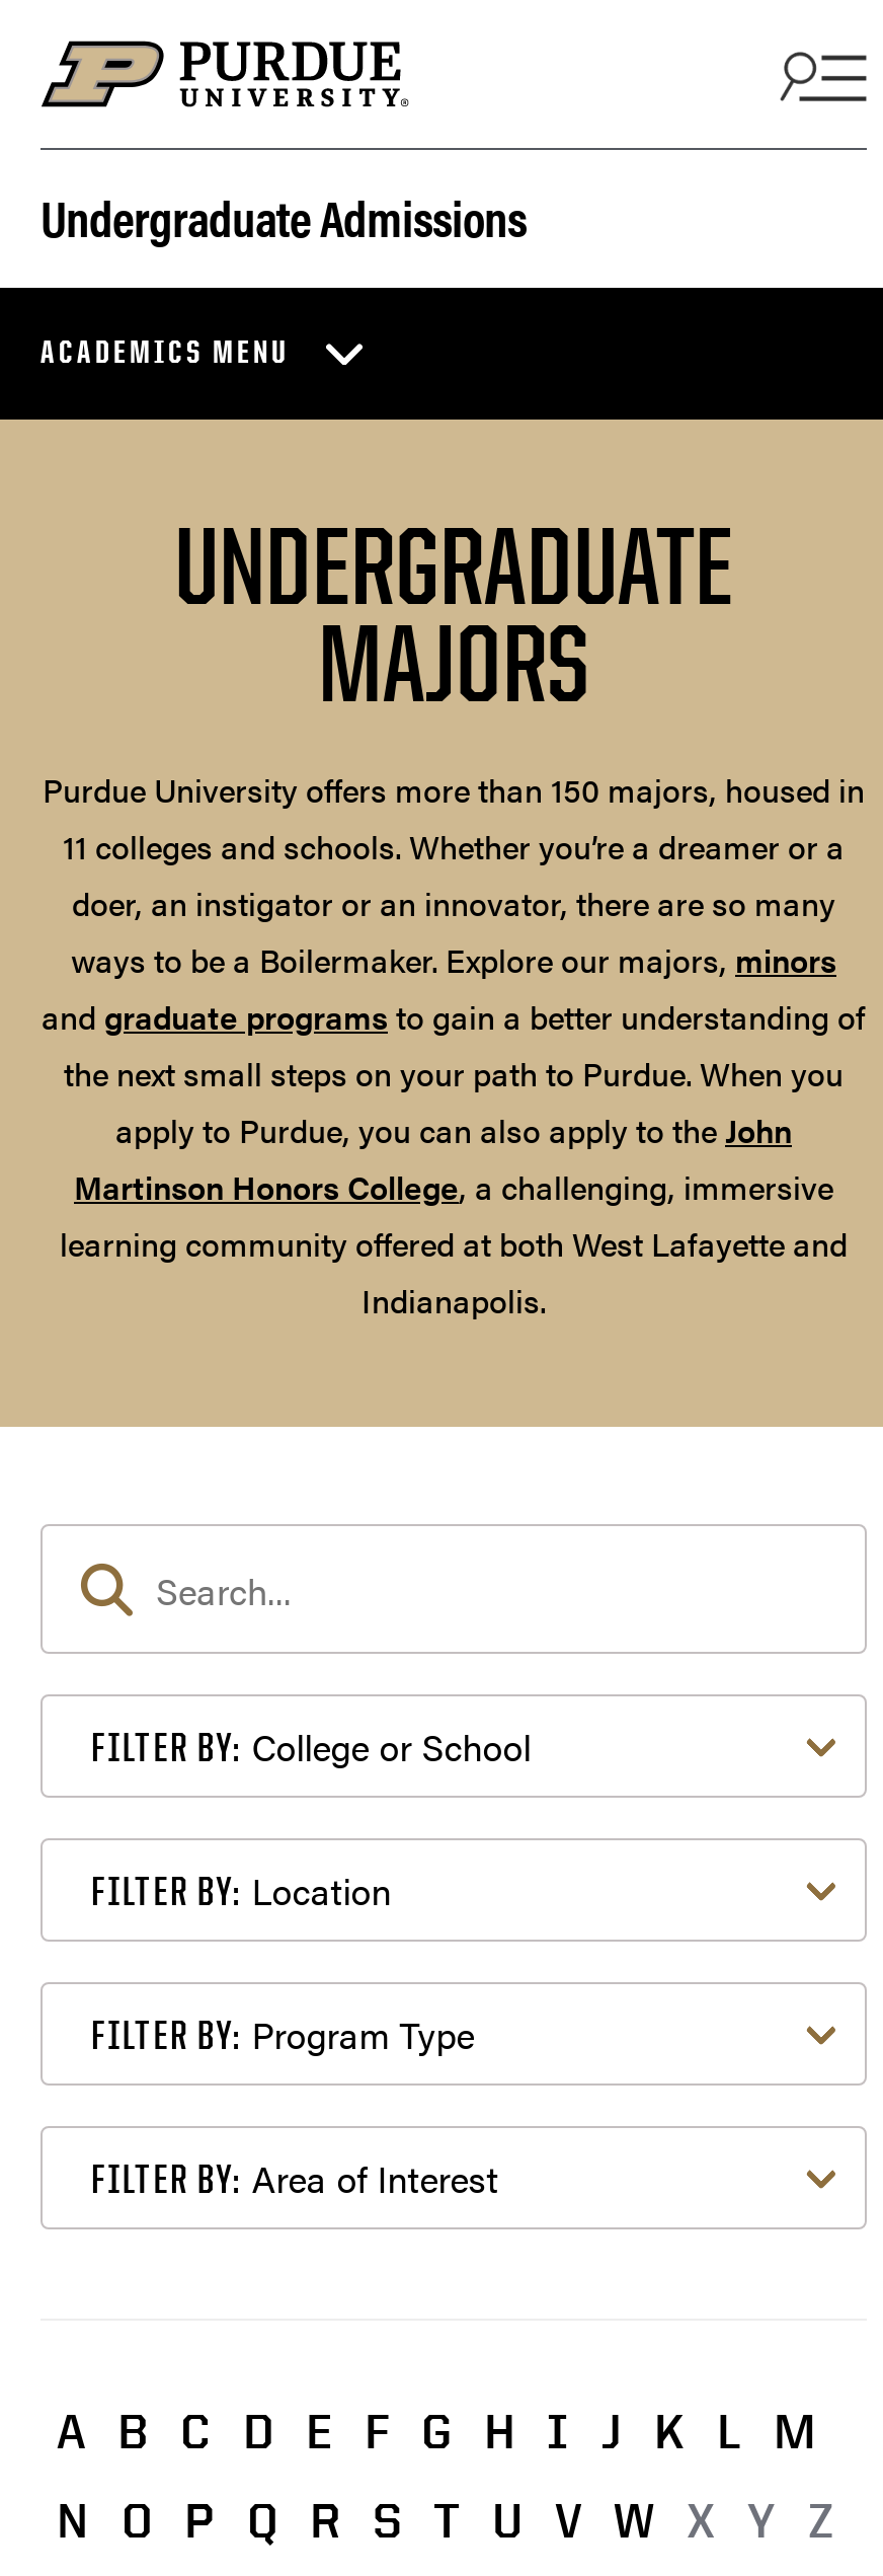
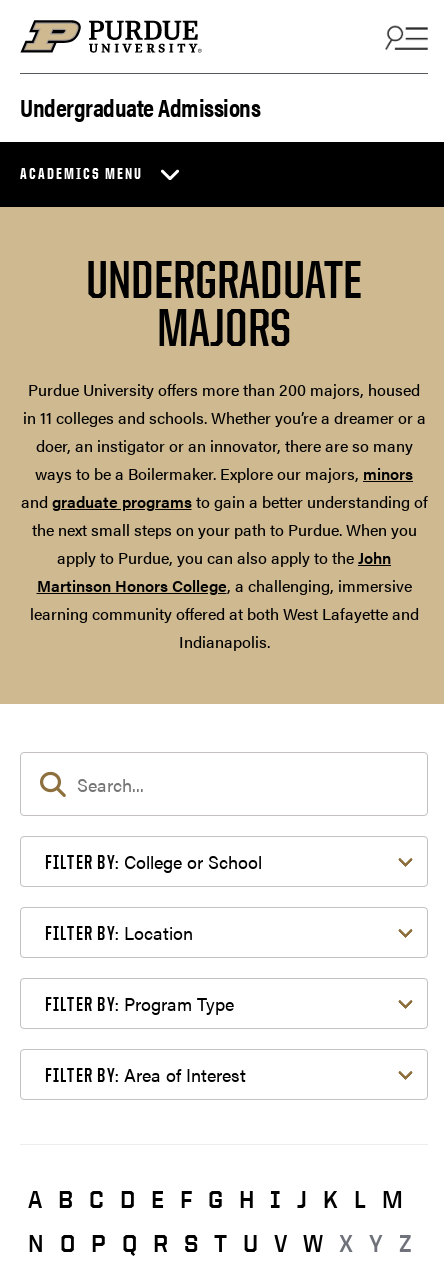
- Purdue University offers more than 150 majors, housed in
- 11 colleges and schools. Whether you’re a dreamer or a
+ Purdue University offers more than 200 majors, housed
+ in 11 colleges and schools. Whether you’re a dreamer or a
